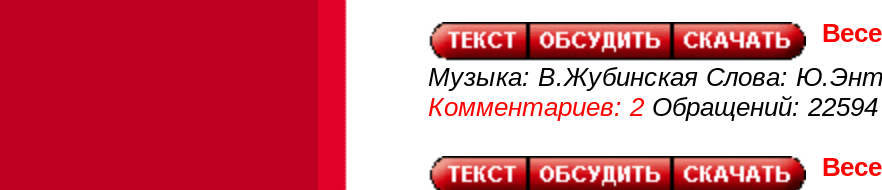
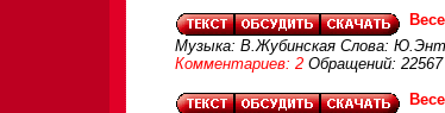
- Комментариев: 2 Обращений: 22594
+ Комментариев: 2 Обращений: 22567
